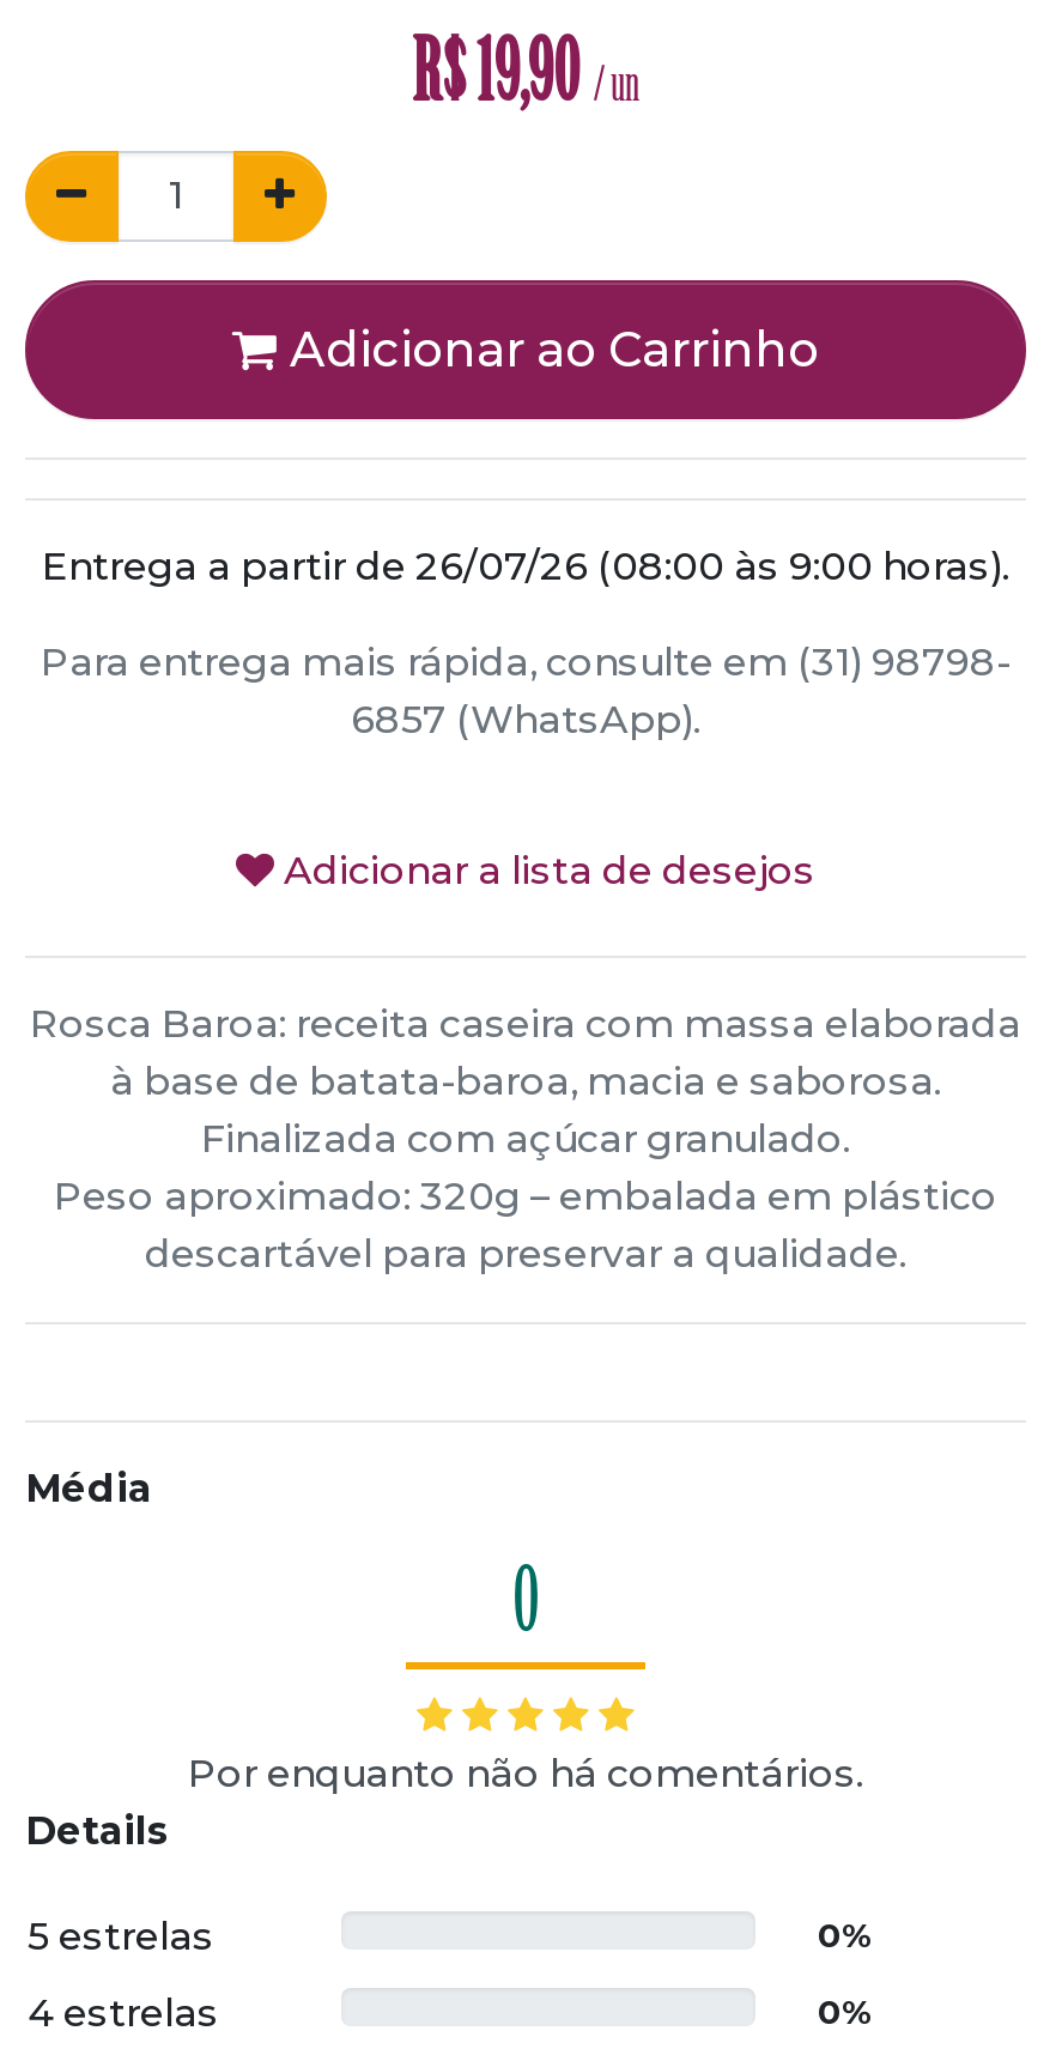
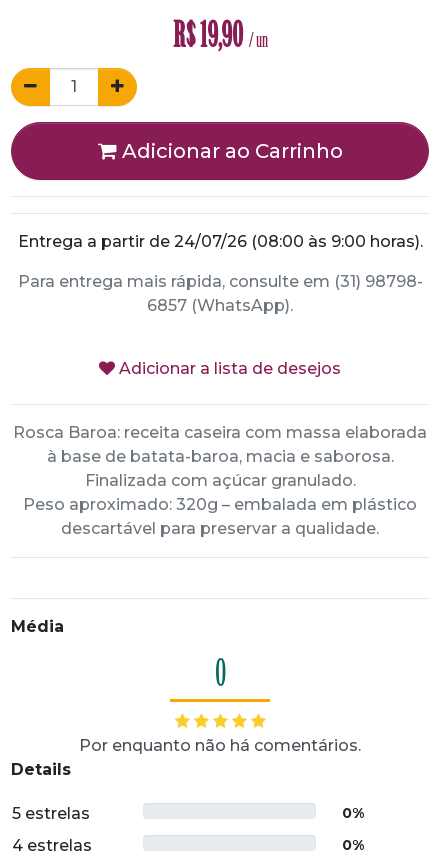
- Entrega a partir de 26/07/26 (08:00 às 9:00 horas).
+ Entrega a partir de 24/07/26 (08:00 às 9:00 horas).
